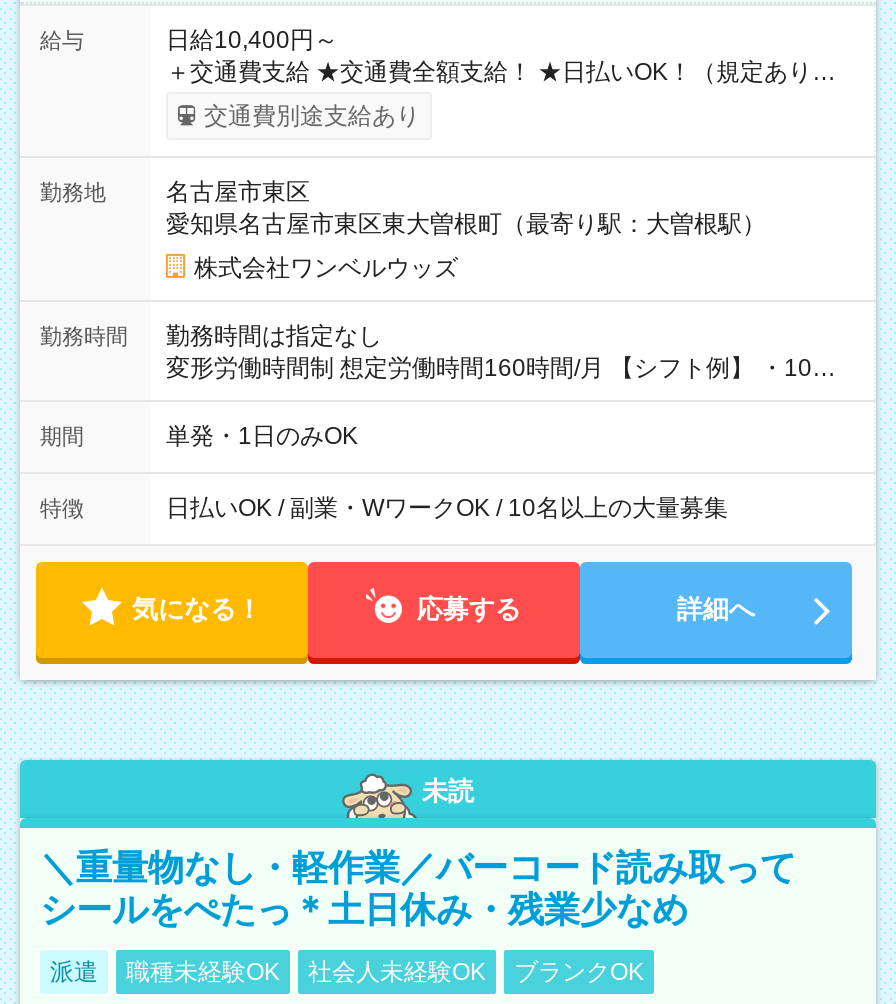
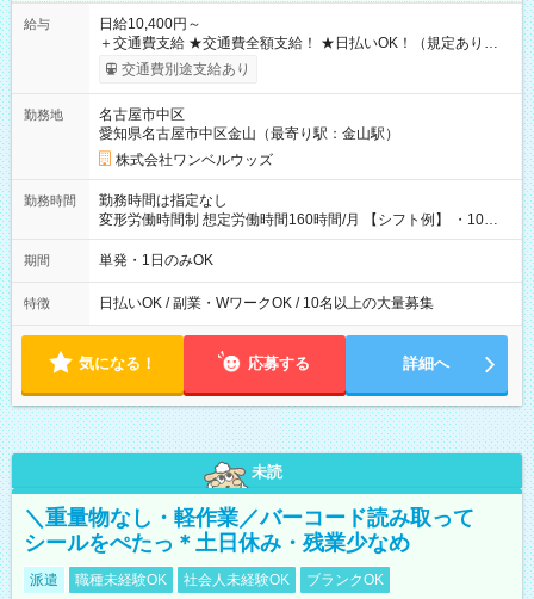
- 名古屋市東区
- 愛知県名古屋市東区東大曽根町（最寄り駅：大曽根駅）
+ 名古屋市中区
+ 愛知県名古屋市中区金山（最寄り駅：金山駅）
